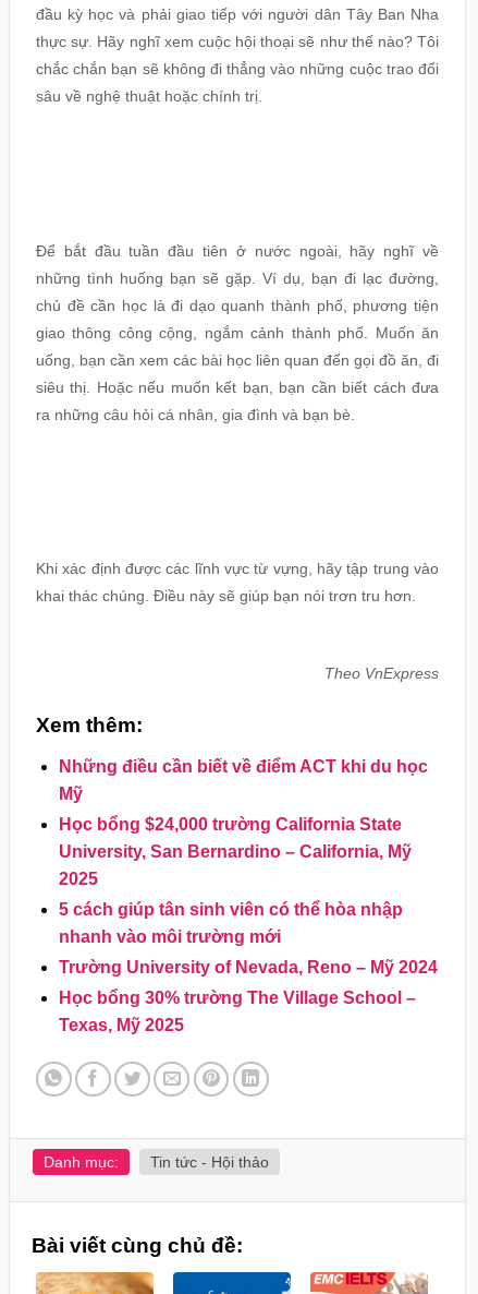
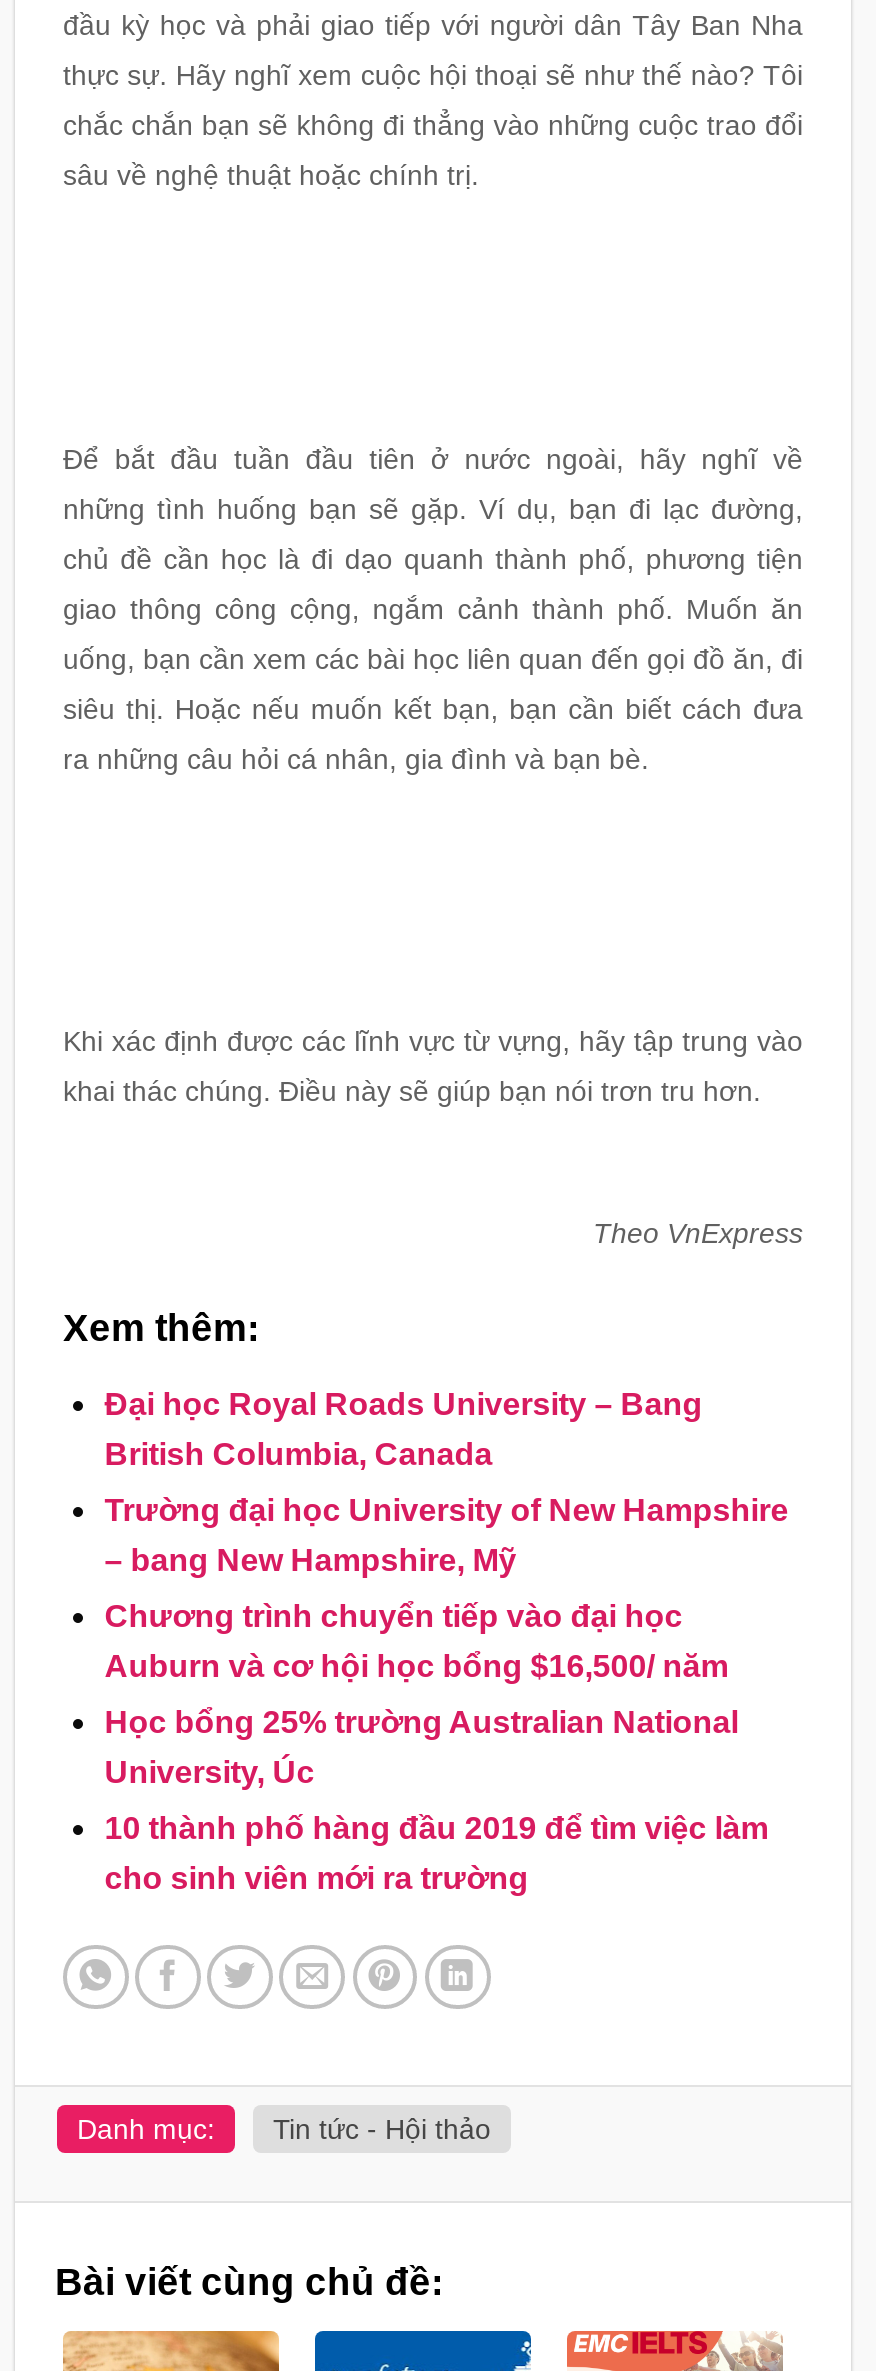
- Những điều cần biết về điểm ACT khi du học
+ Đại học Royal Roads University – Bang

- Mỹ
+ British Columbia, Canada

- Học bổng $24,000 trường California State
+ Trường đại học University of New Hampshire

- University, San Bernardino – California, Mỹ
+ – bang New Hampshire, Mỹ

- 2025
+ Chương trình chuyển tiếp vào đại học

- 5 cách giúp tân sinh viên có thể hòa nhập
+ Auburn và cơ hội học bổng $16,500/ năm

- nhanh vào môi trường mới
+ Học bổng 25% trường Australian National

- Trường University of Nevada, Reno – Mỹ 2024
+ University, Úc

- Học bổng 30% trường The Village School –
+ 10 thành phố hàng đầu 2019 để tìm việc làm

- Texas, Mỹ 2025
+ cho sinh viên mới ra trường
